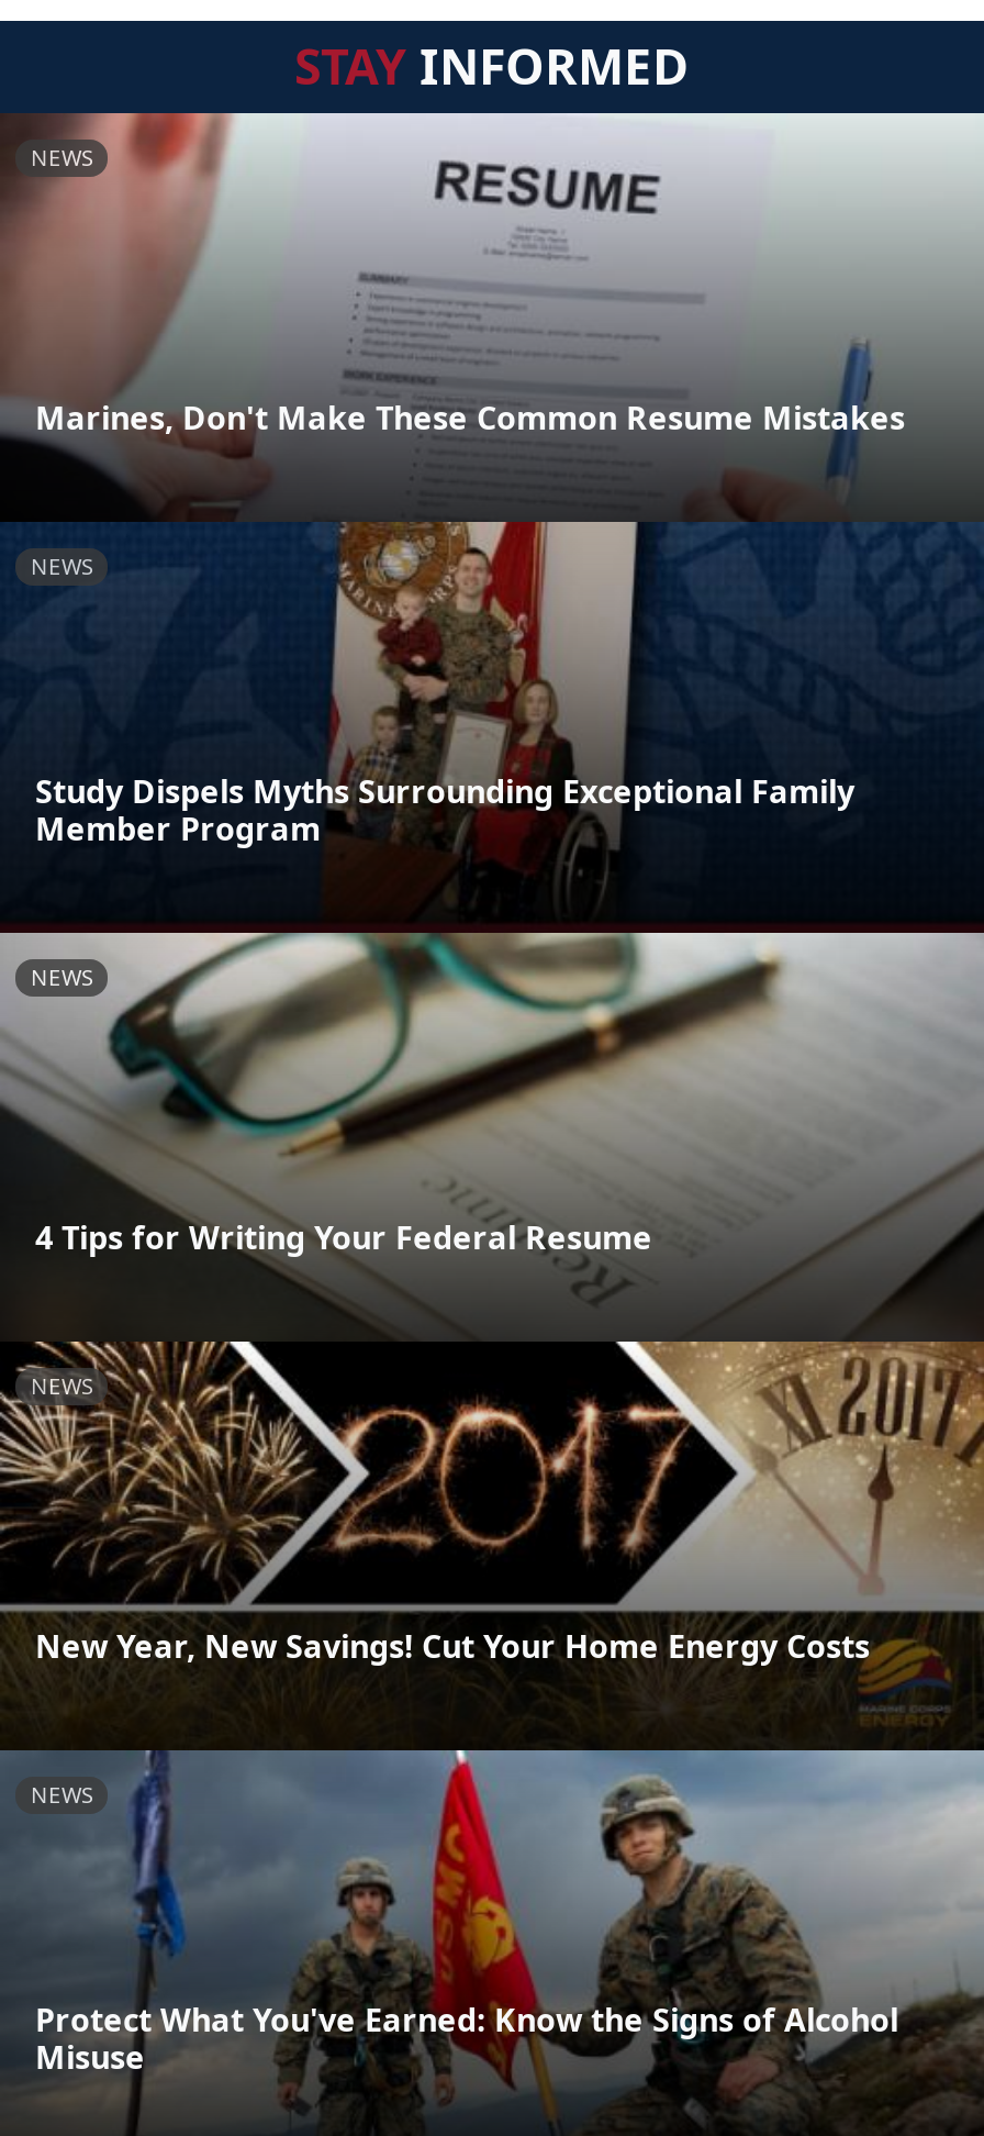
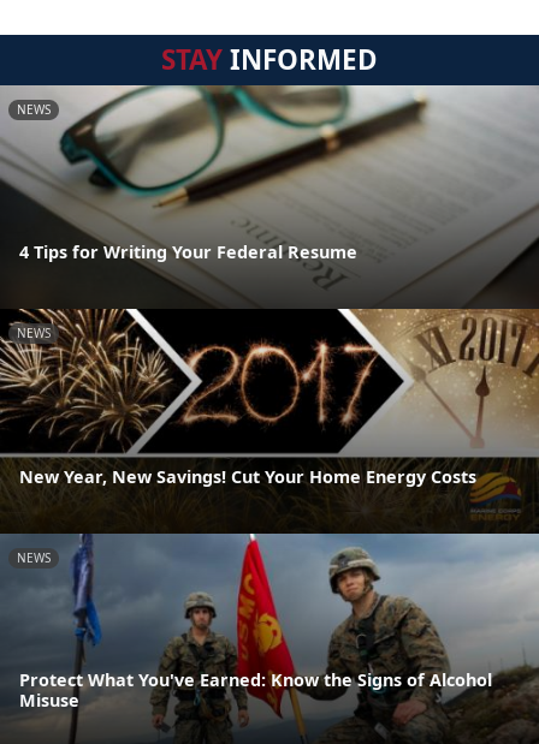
- [image]
- NEWS

- Marines, Don't Make These Common Resume Mistakes

- NEWS

- Study Dispels Myths Surrounding Exceptional Family
- Member Program
